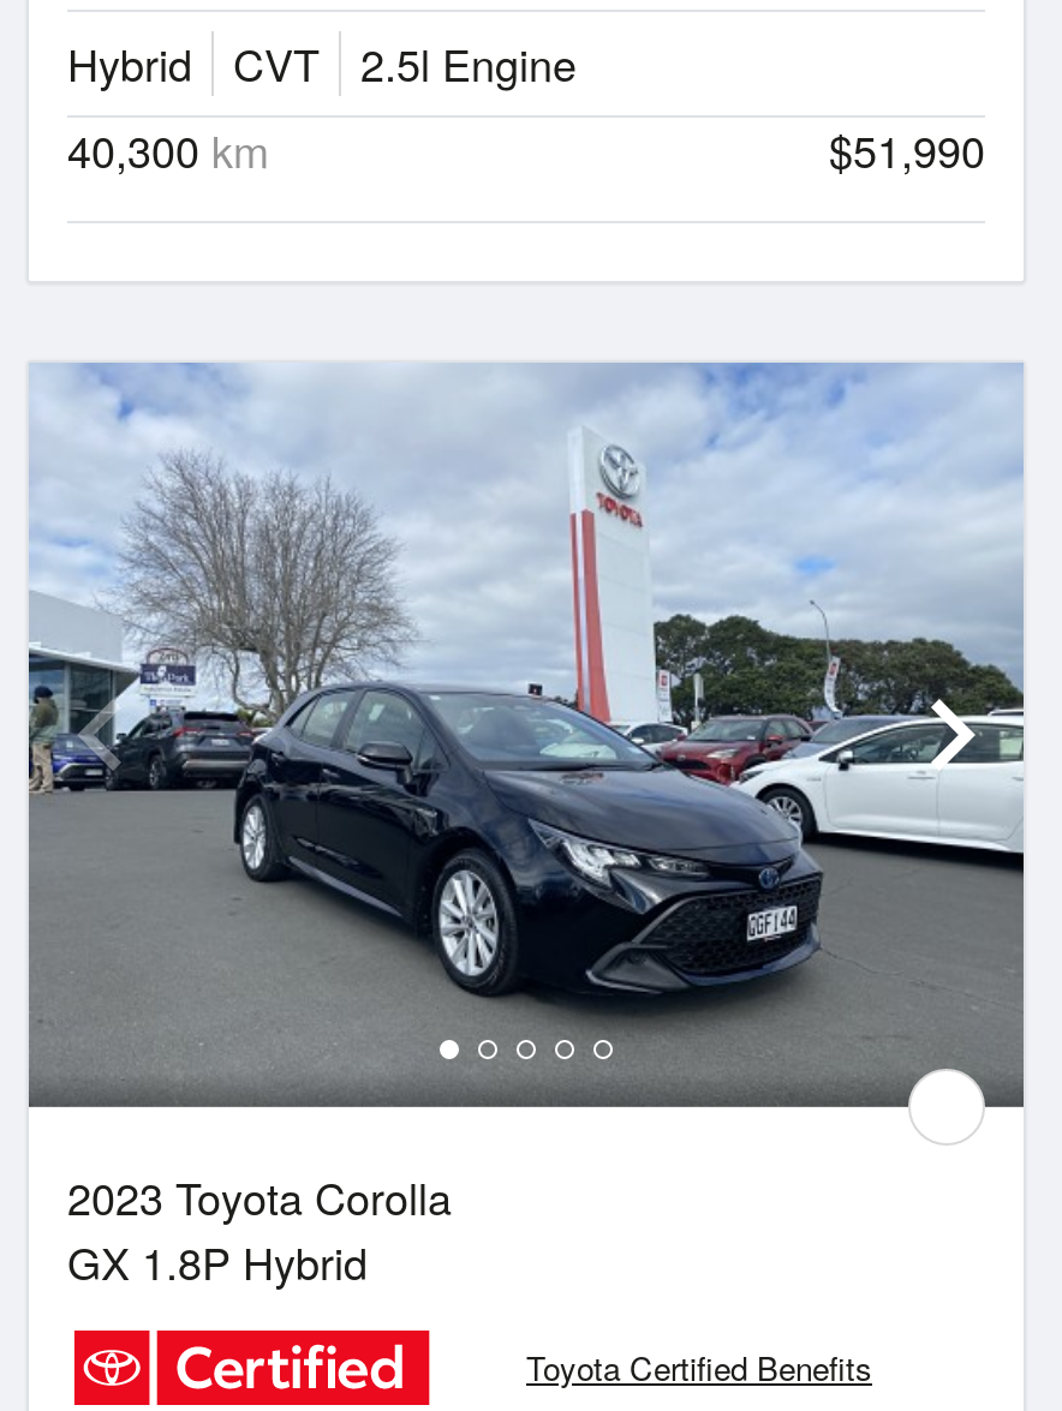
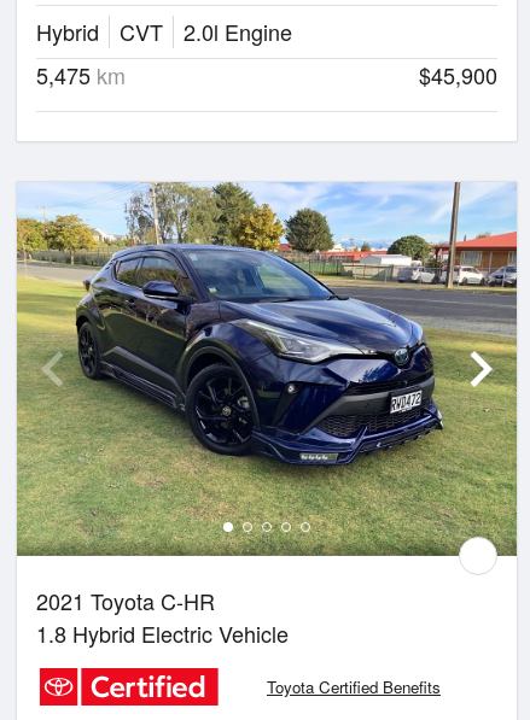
- 2.5l Engine
- 40,300 km
- $51,990
+ 2.0l Engine
+ 5,475 km
+ $45,900

- [image]
- 2023 Toyota Corolla
- GX 1.8P Hybrid
+ [image]
+ 2021 Toyota C-HR
+ 1.8 Hybrid Electric Vehicle
